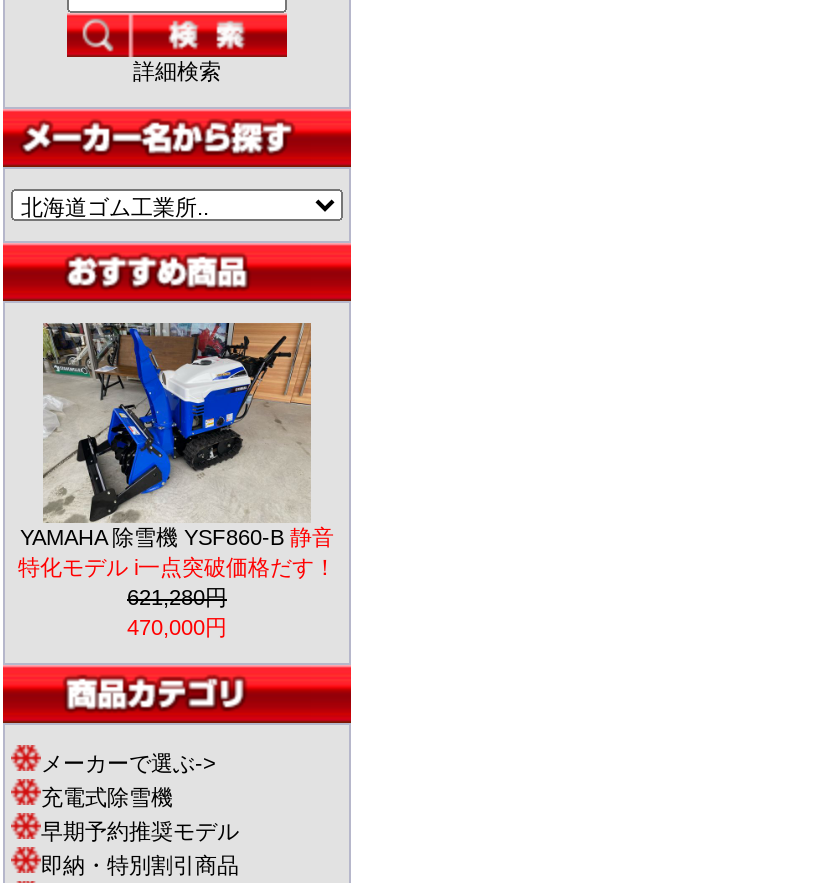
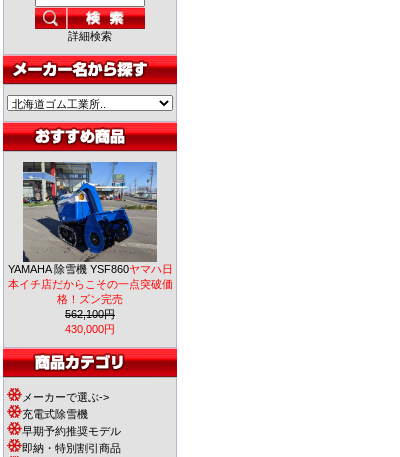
- [image]
- YAMAHA 除雪機 YSF860-B静音
- 特化モデル i一点突破価格だす！
- 621,280円
- 470,000円
+ [image]
+ YAMAHA 除雪機 YSF860ヤマハ日
+ 本イチ店だからこその一点突破価
+ 格！ズン完売
+ 562,100円
+ 430,000円
